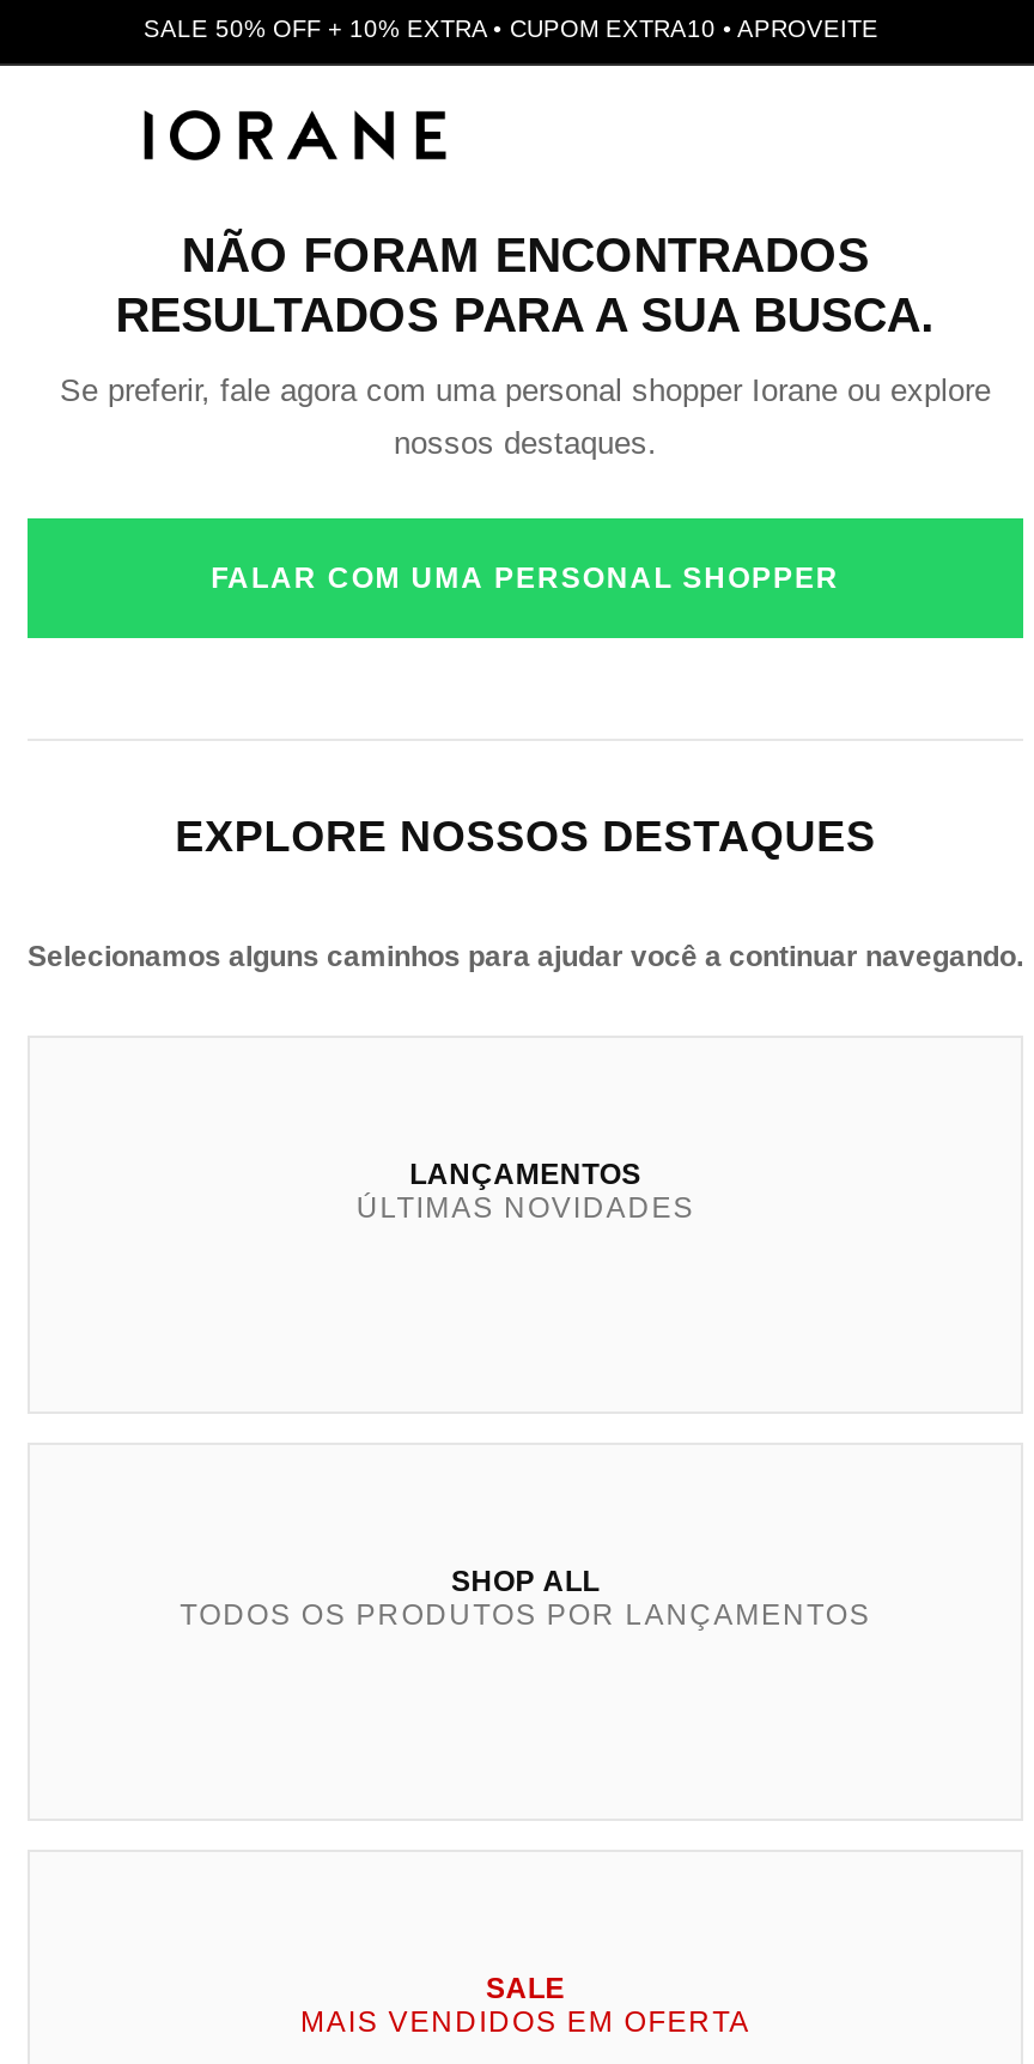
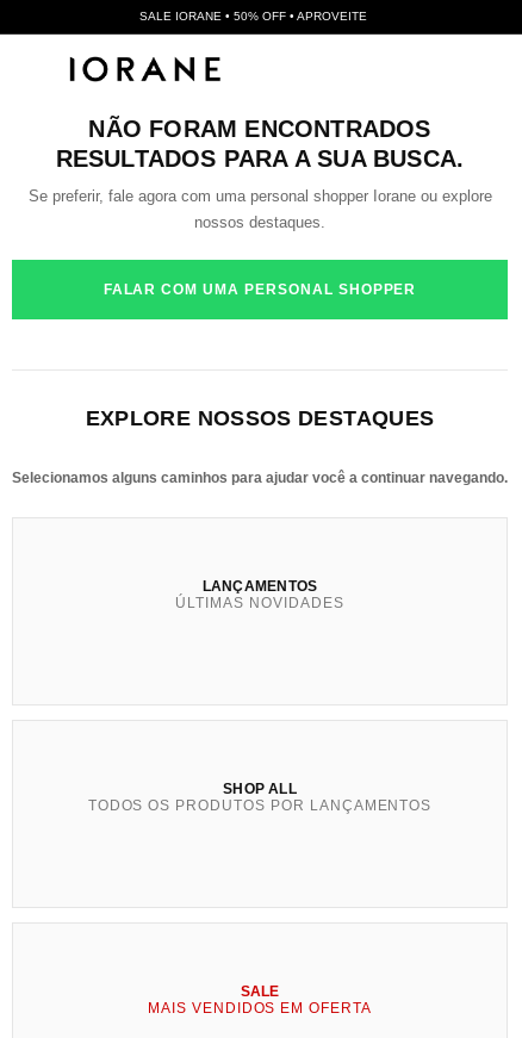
- SALE 50% OFF + 10% EXTRA • CUPOM EXTRA10 • APROVEITE
+ SALE IORANE • 50% OFF • APROVEITE
